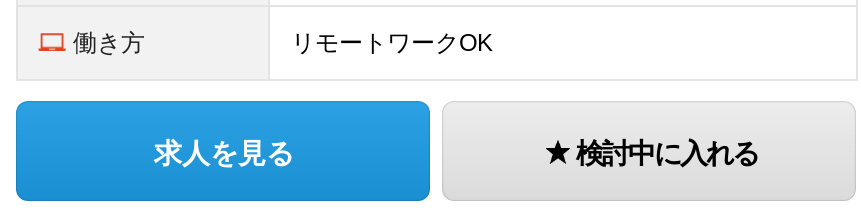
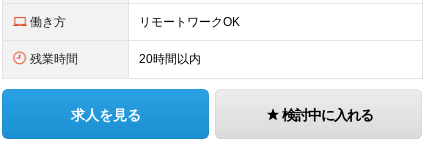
+ 残業時間
+ 20時間以内
